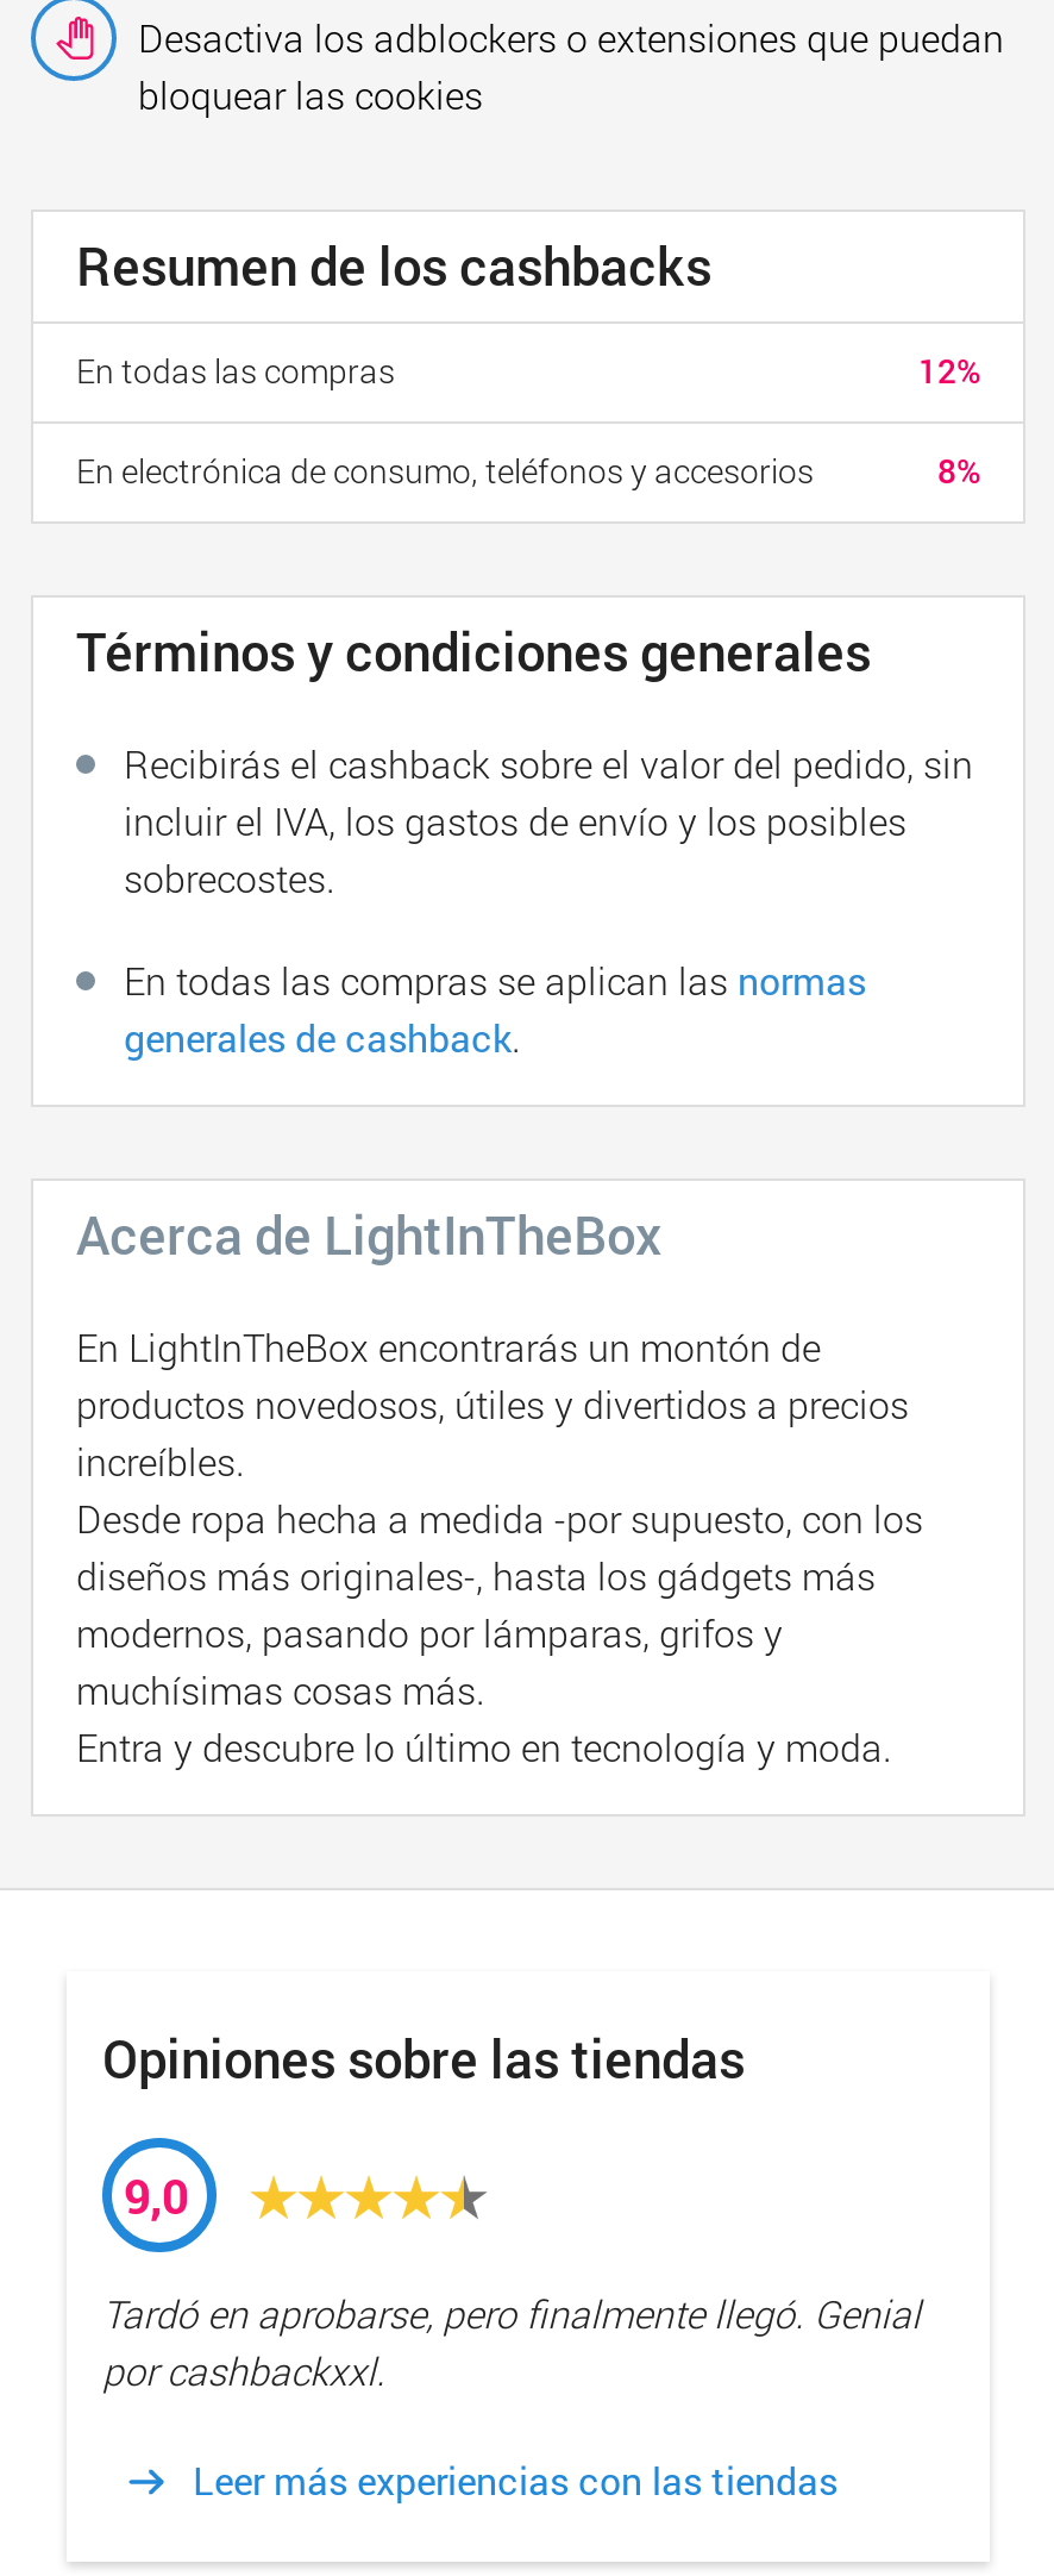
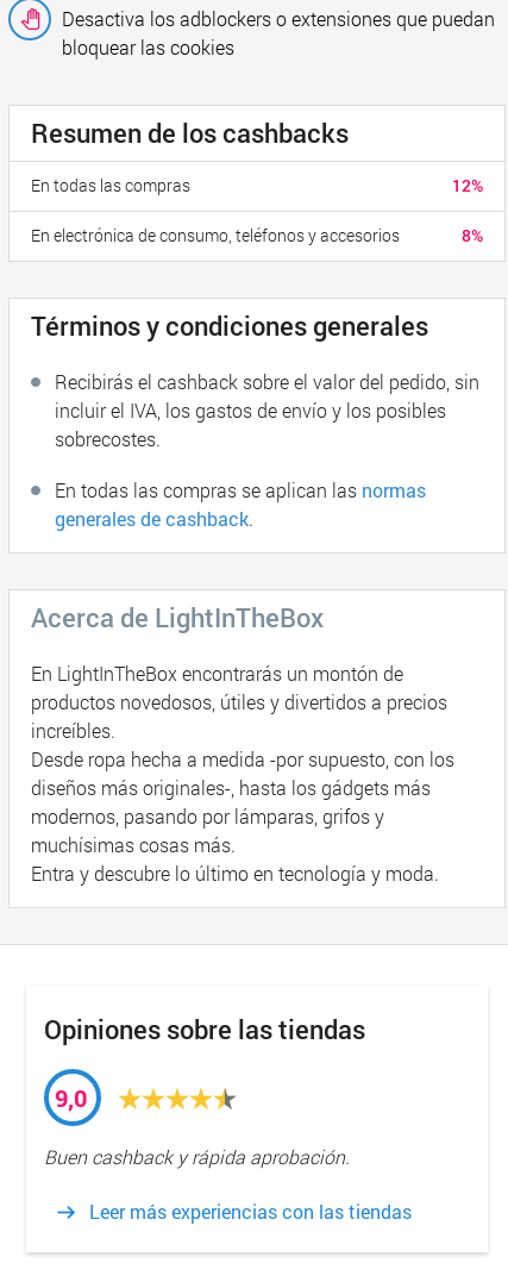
- Tardó en aprobarse, pero finalmente llegó. Genial
- por cashbackxxl.
+ Buen cashback y rápida aprobación.
